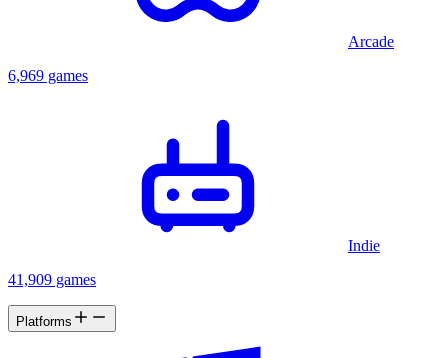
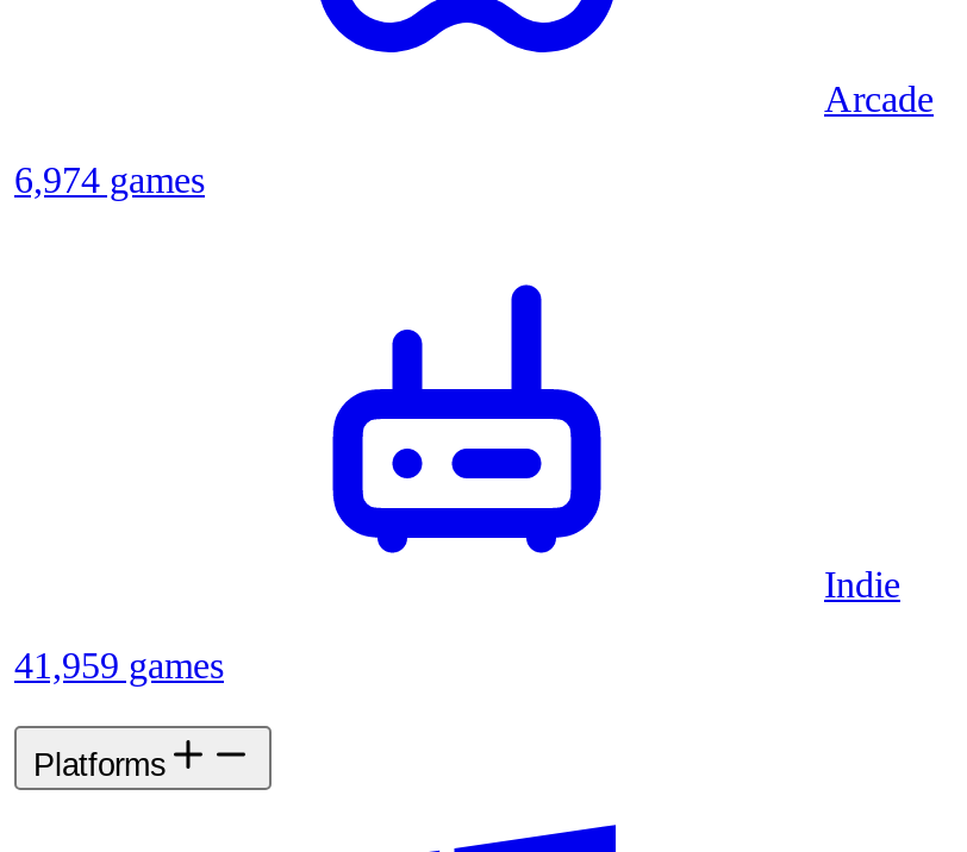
- 6,969 games
+ 6,974 games

- 41,909 games
+ 41,959 games
